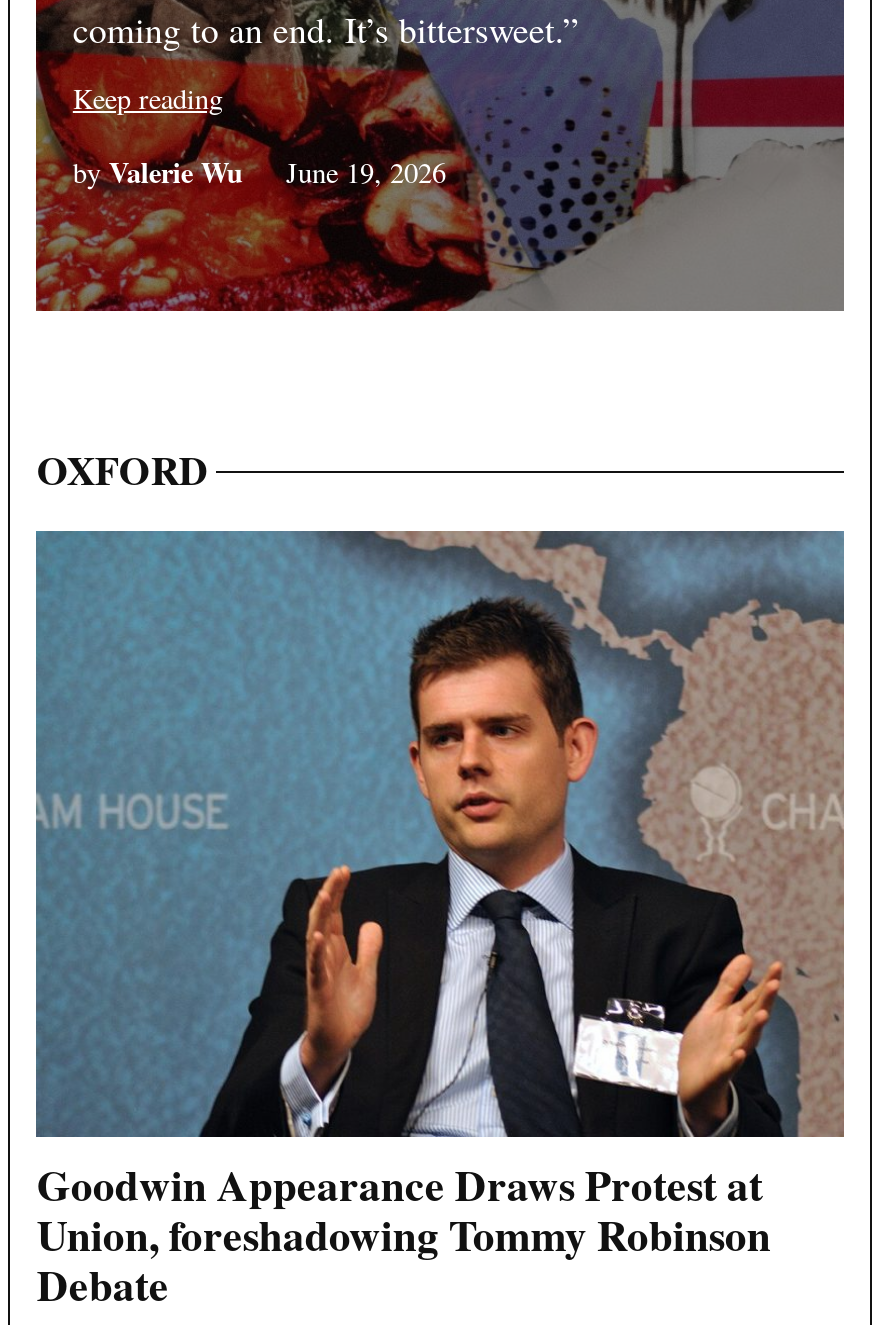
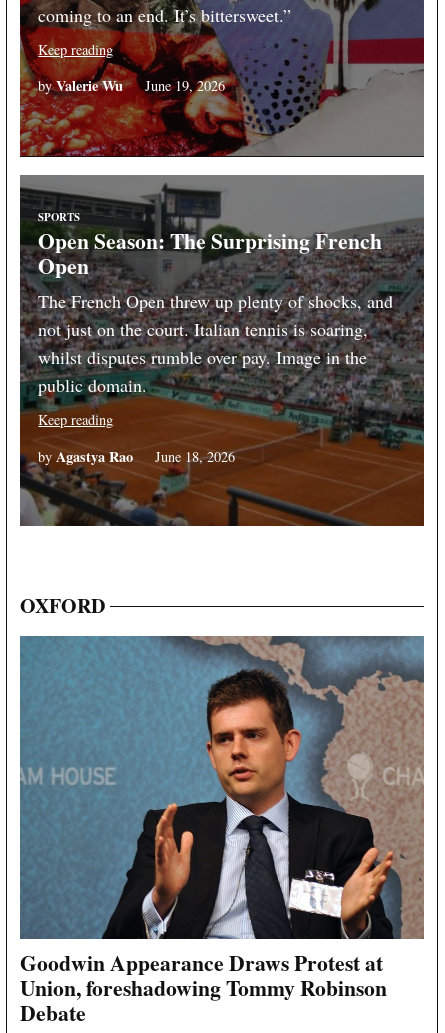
+ [image]
+ SPORTS
+ Open Season: The Surprising French
+ Open
+ The French Open threw up plenty of shocks, and
+ not just on the court. Italian tennis is soaring,
+ whilst disputes rumble over pay. Image in the
+ public domain.
+ Keep reading
+ by Agastya Rao
+ June 18, 2026
